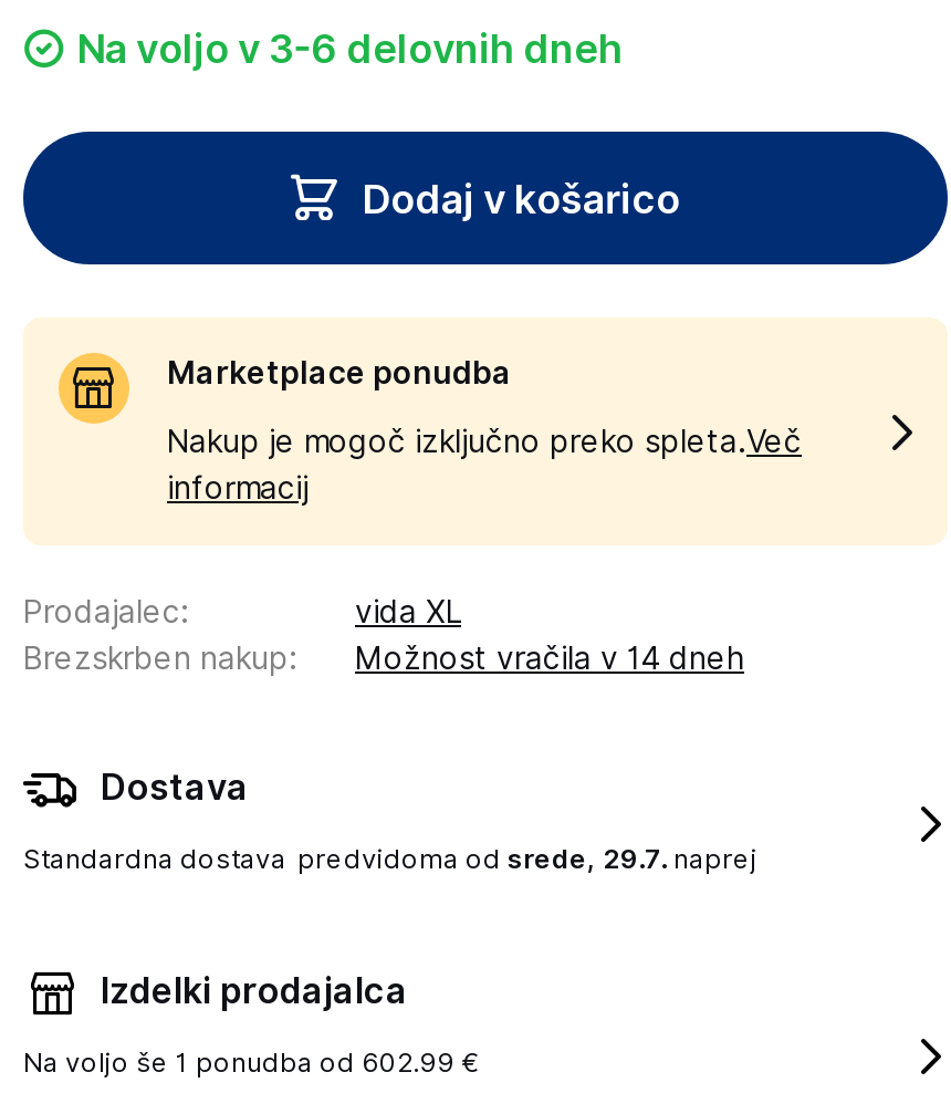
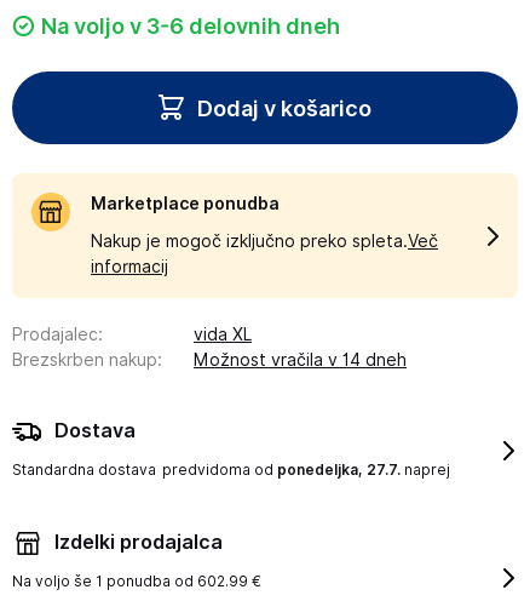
- Standardna dostava predvidoma od srede, 29.7. naprej
+ Standardna dostava predvidoma od ponedeljka, 27.7. naprej
